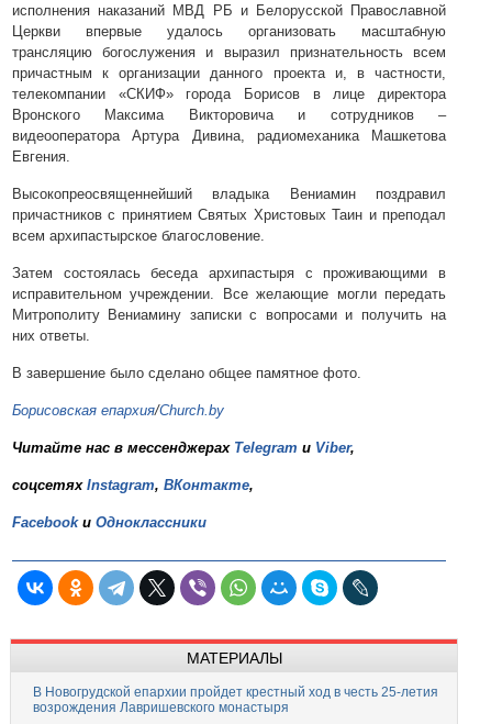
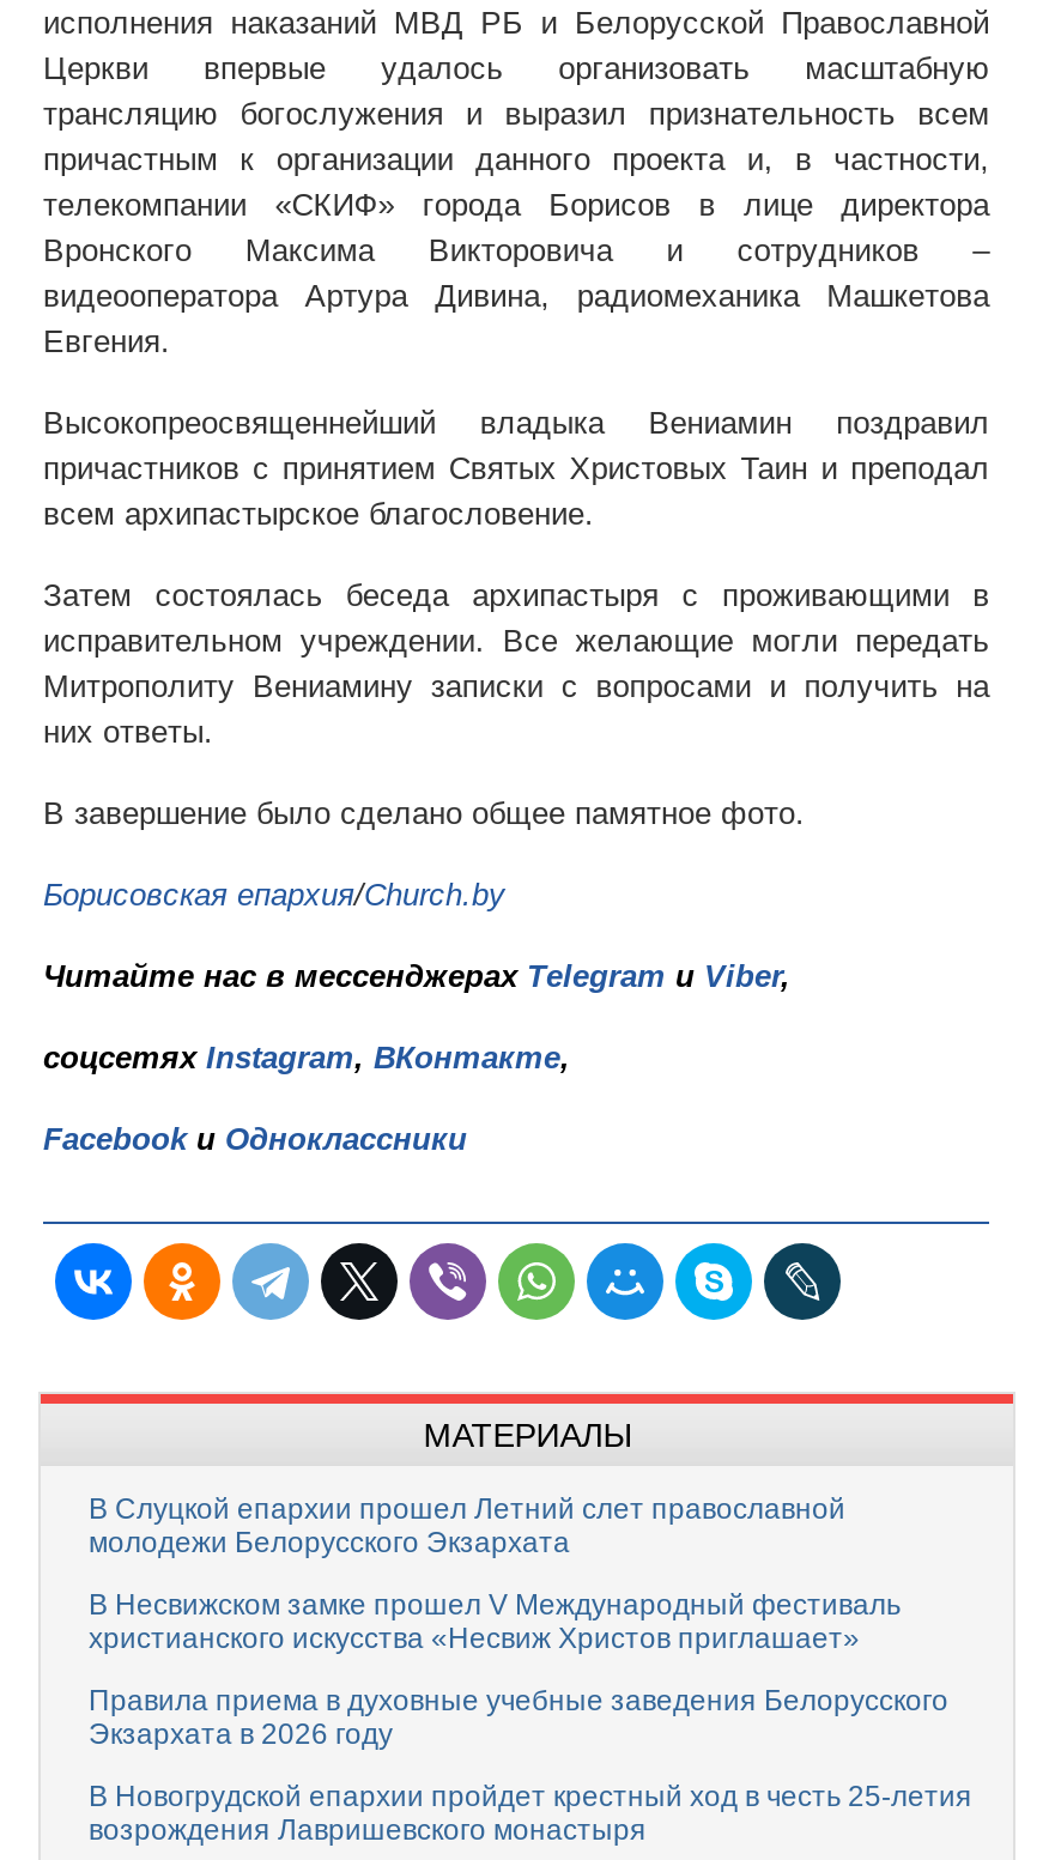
+ В Слуцкой епархии прошел Летний слет православной
+ молодежи Белорусского Экзархата
+ В Несвижском замке прошел V Международный фестиваль
+ христианского искусства «Несвиж Христов приглашает»
+ Правила приема в духовные учебные заведения Белорусского
+ Экзархата в 2026 году
